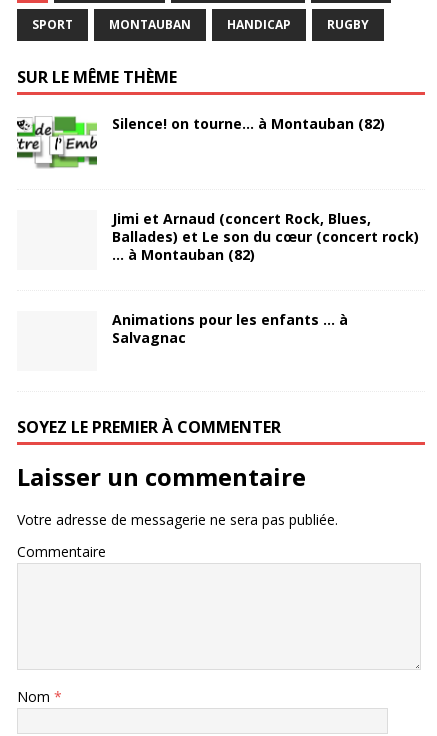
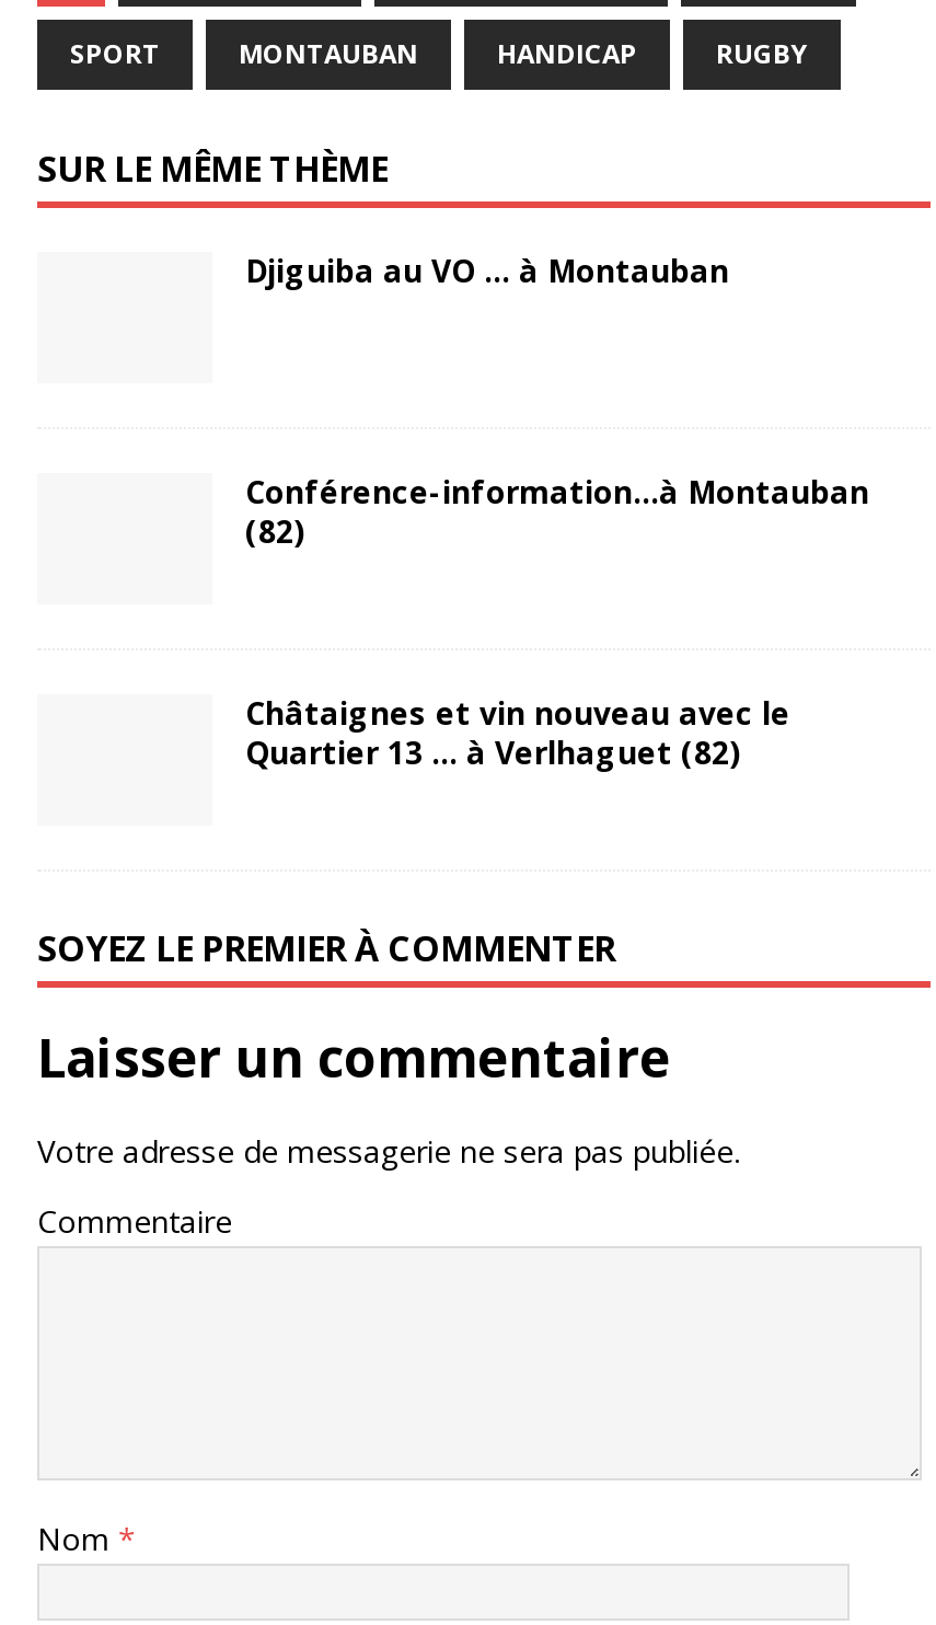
- [image]

- Silence! on tourne… à Montauban (82)
+ Djiguiba au VO … à Montauban

- Jimi et Arnaud (concert Rock, Blues,
- Ballades) et Le son du cœur (concert rock)
- … à Montauban (82)
+ Conférence-information…à Montauban
+ (82)

- Animations pour les enfants … à
- Salvagnac
+ Châtaignes et vin nouveau avec le
+ Quartier 13 … à Verlhaguet (82)
